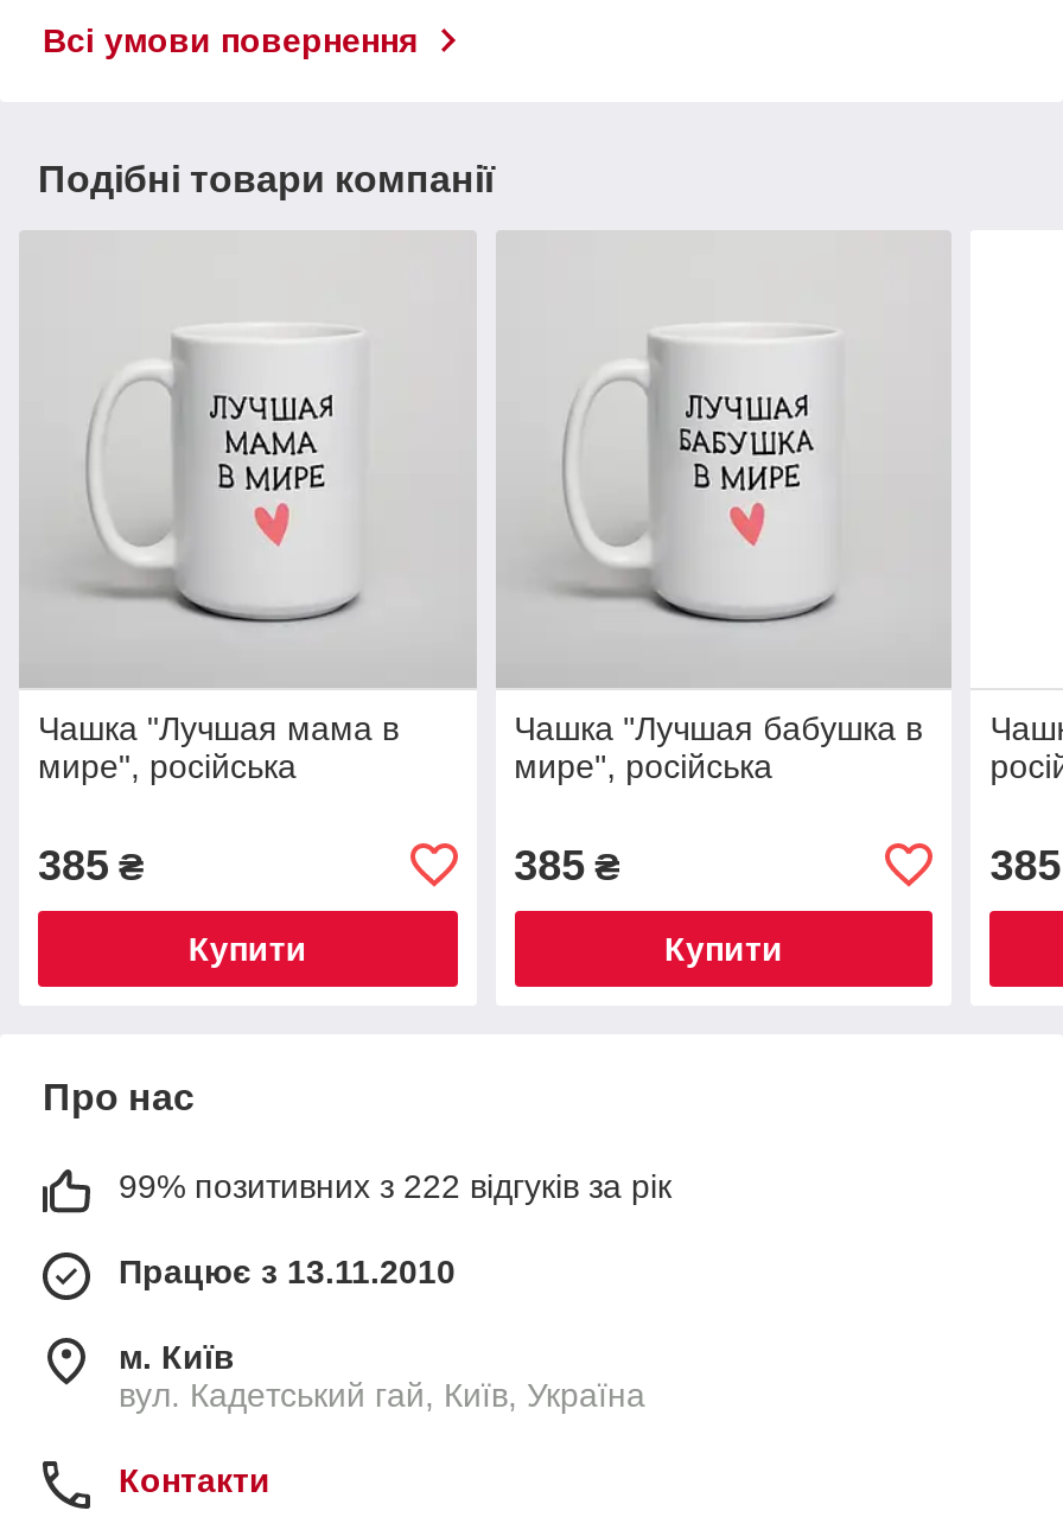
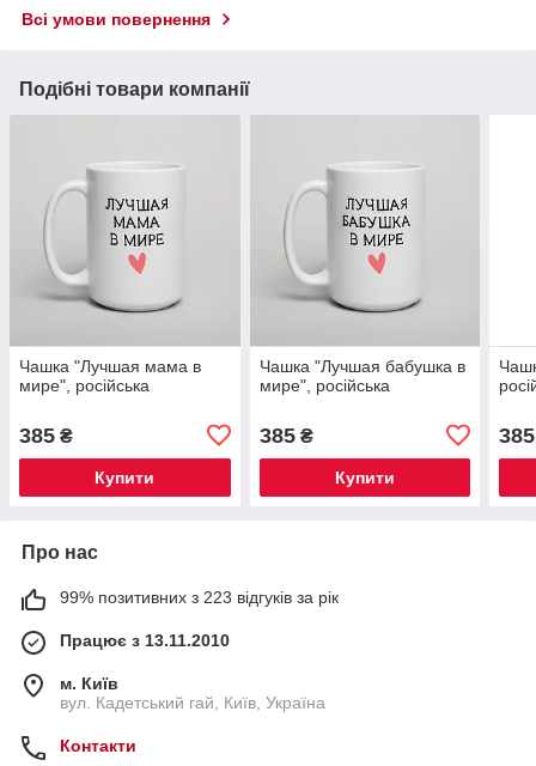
- 99% позитивних з 222 відгуків за рік
+ 99% позитивних з 223 відгуків за рік
